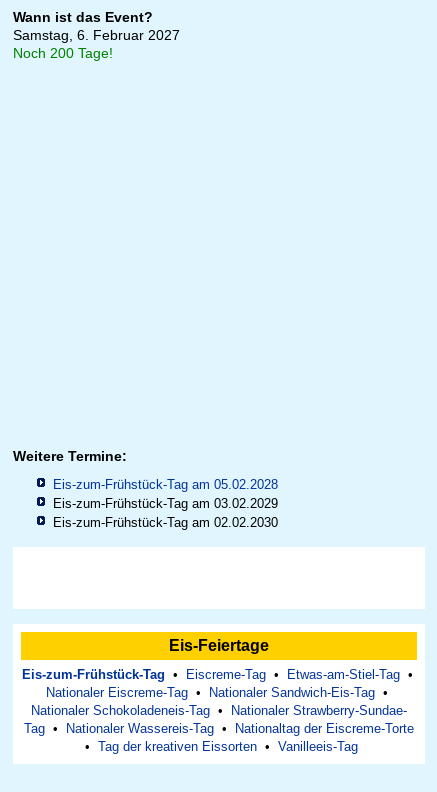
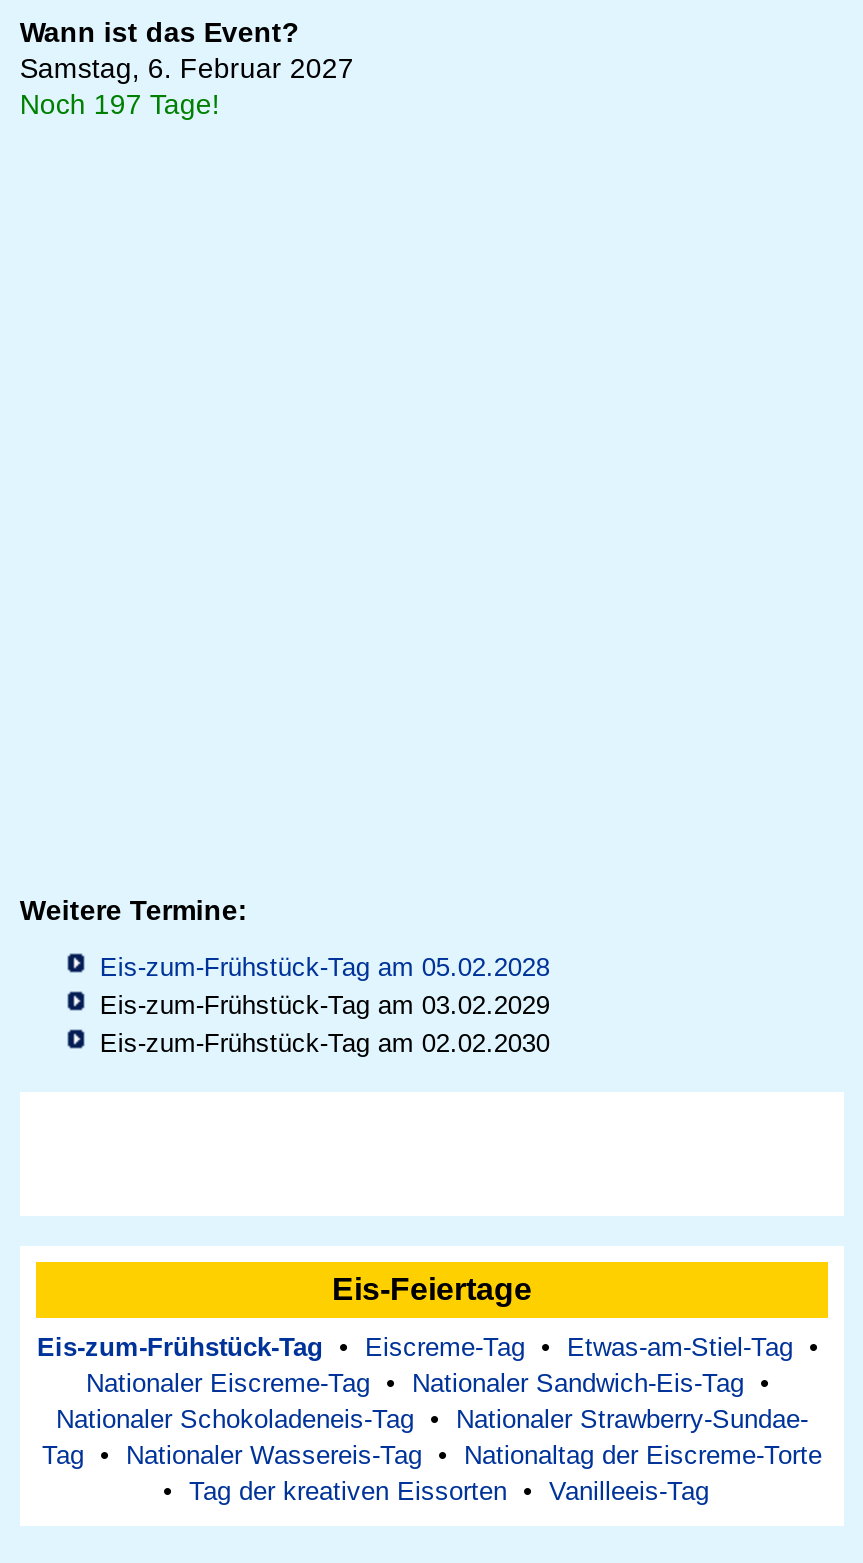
- Noch 200 Tage!
+ Noch 197 Tage!
